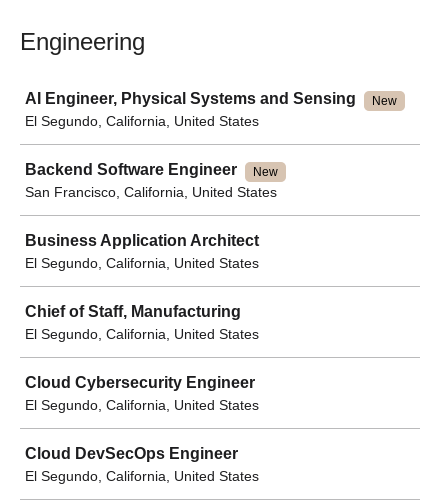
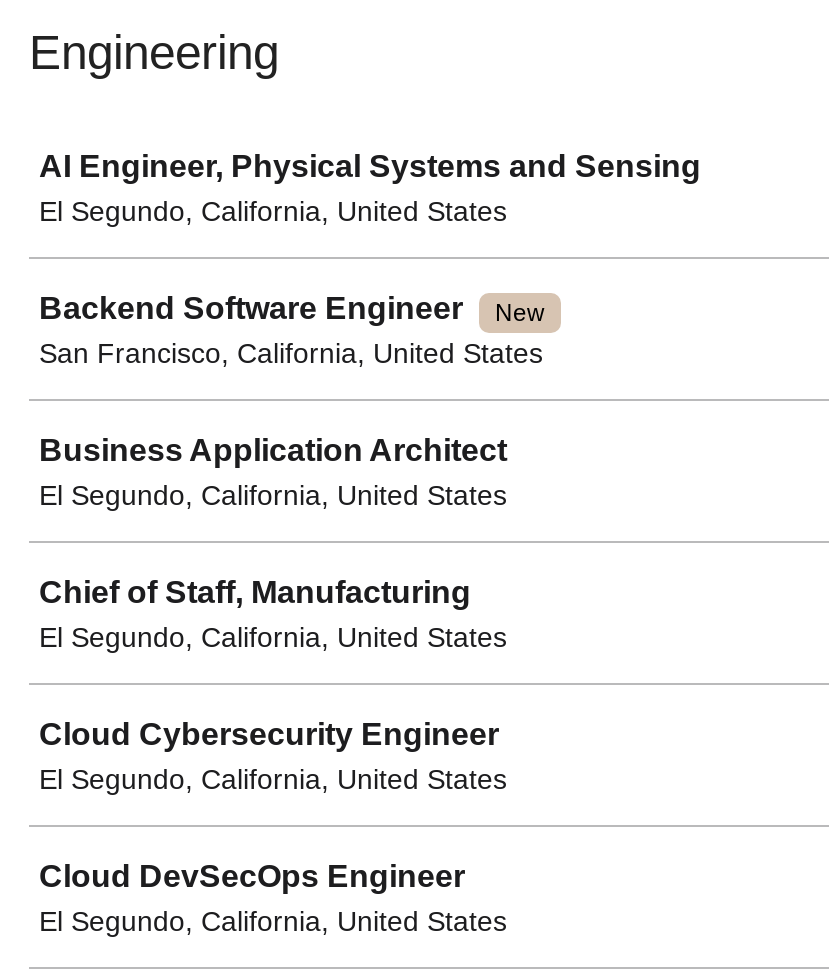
- New
